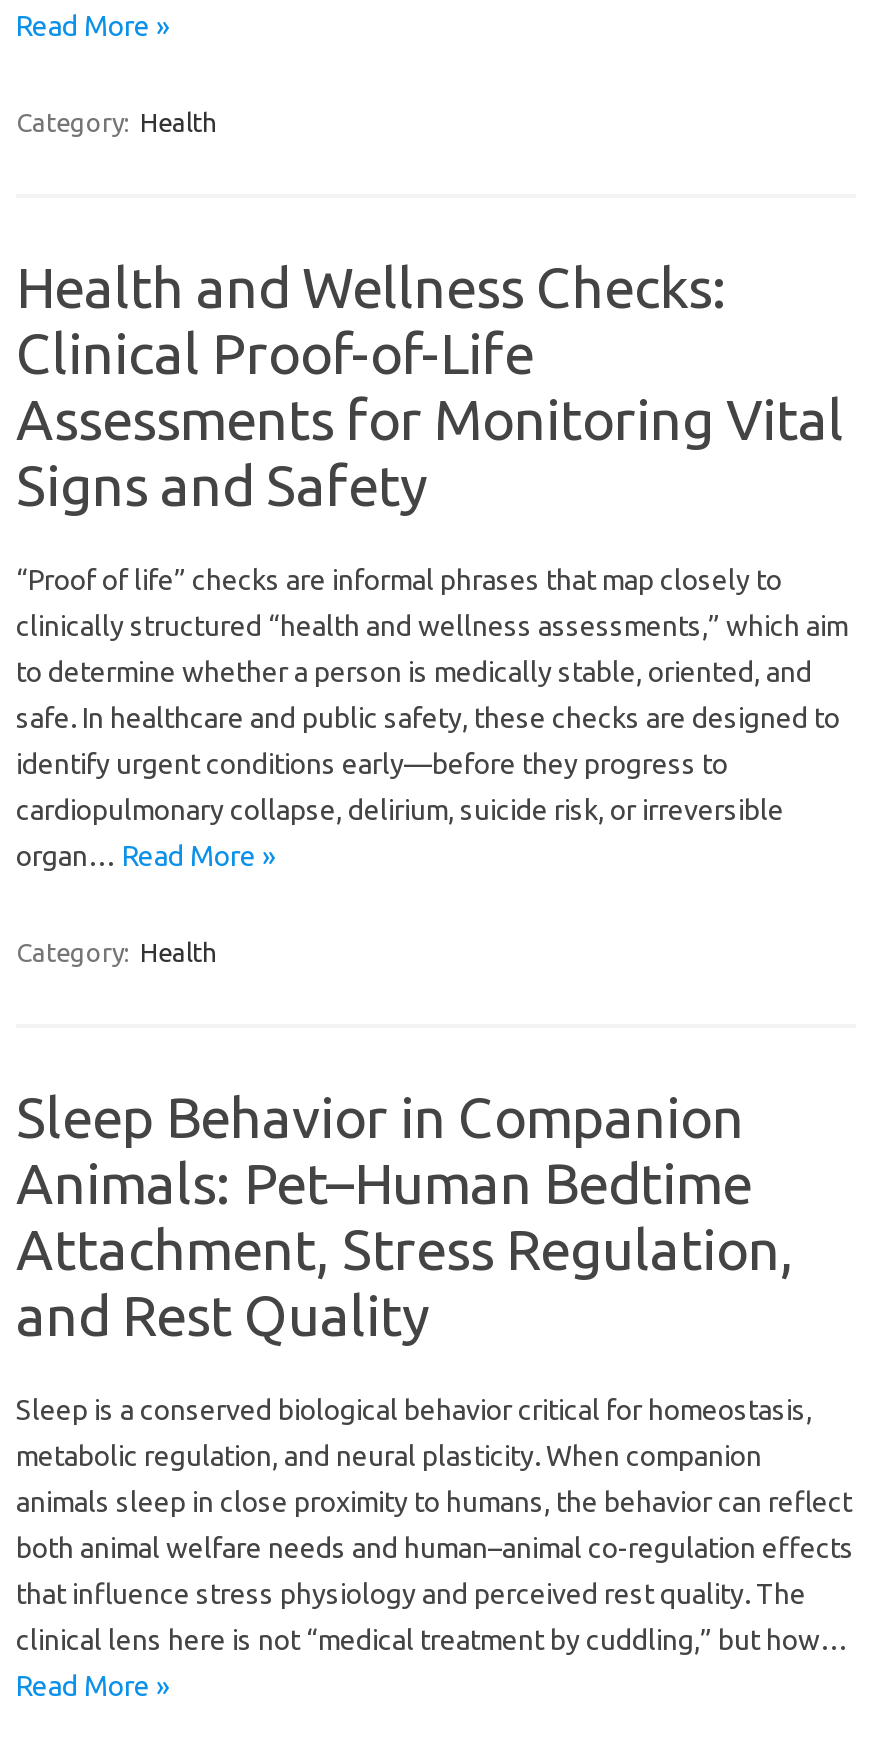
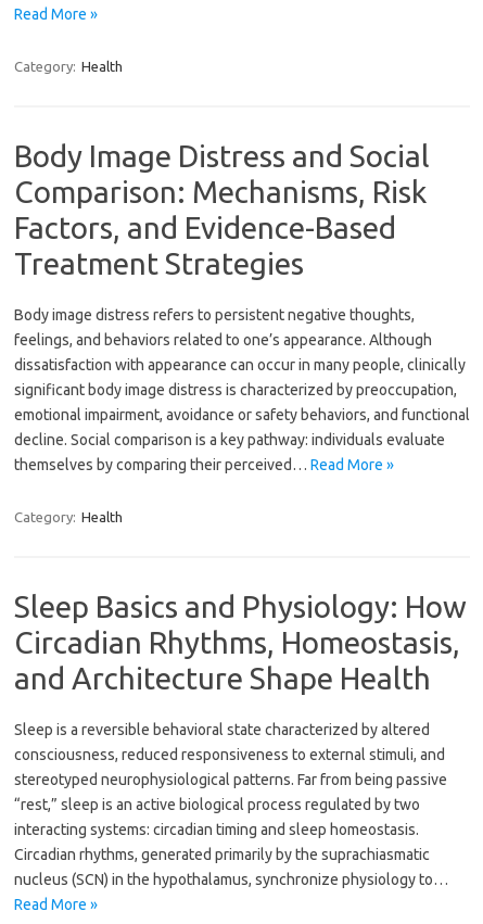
- Health and Wellness Checks:
- Clinical Proof-of-Life
- Assessments for Monitoring Vital
- Signs and Safety
+ Body Image Distress and Social
+ Comparison: Mechanisms, Risk
+ Factors, and Evidence-Based
+ Treatment Strategies

- “Proof of life” checks are informal phrases that map closely to
- clinically structured “health and wellness assessments,” which aim
- to determine whether a person is medically stable, oriented, and
- safe. In healthcare and public safety, these checks are designed to
- identify urgent conditions early—before they progress to
- cardiopulmonary collapse, delirium, suicide risk, or irreversible
- organ… Read More »
+ Body image distress refers to persistent negative thoughts,
+ feelings, and behaviors related to one’s appearance. Although
+ dissatisfaction with appearance can occur in many people, clinically
+ significant body image distress is characterized by preoccupation,
+ emotional impairment, avoidance or safety behaviors, and functional
+ decline. Social comparison is a key pathway: individuals evaluate
+ themselves by comparing their perceived… Read More »

- Sleep Behavior in Companion
- Animals: Pet–Human Bedtime
- Attachment, Stress Regulation,
- and Rest Quality
+ Sleep Basics and Physiology: How
+ Circadian Rhythms, Homeostasis,
+ and Architecture Shape Health

- Sleep is a conserved biological behavior critical for homeostasis,
- metabolic regulation, and neural plasticity. When companion
- animals sleep in close proximity to humans, the behavior can reflect
- both animal welfare needs and human–animal co-regulation effects
- that influence stress physiology and perceived rest quality. The
- clinical lens here is not “medical treatment by cuddling,” but how…
+ Sleep is a reversible behavioral state characterized by altered
+ consciousness, reduced responsiveness to external stimuli, and
+ stereotyped neurophysiological patterns. Far from being passive
+ “rest,” sleep is an active biological process regulated by two
+ interacting systems: circadian timing and sleep homeostasis.
+ Circadian rhythms, generated primarily by the suprachiasmatic
+ nucleus (SCN) in the hypothalamus, synchronize physiology to…
